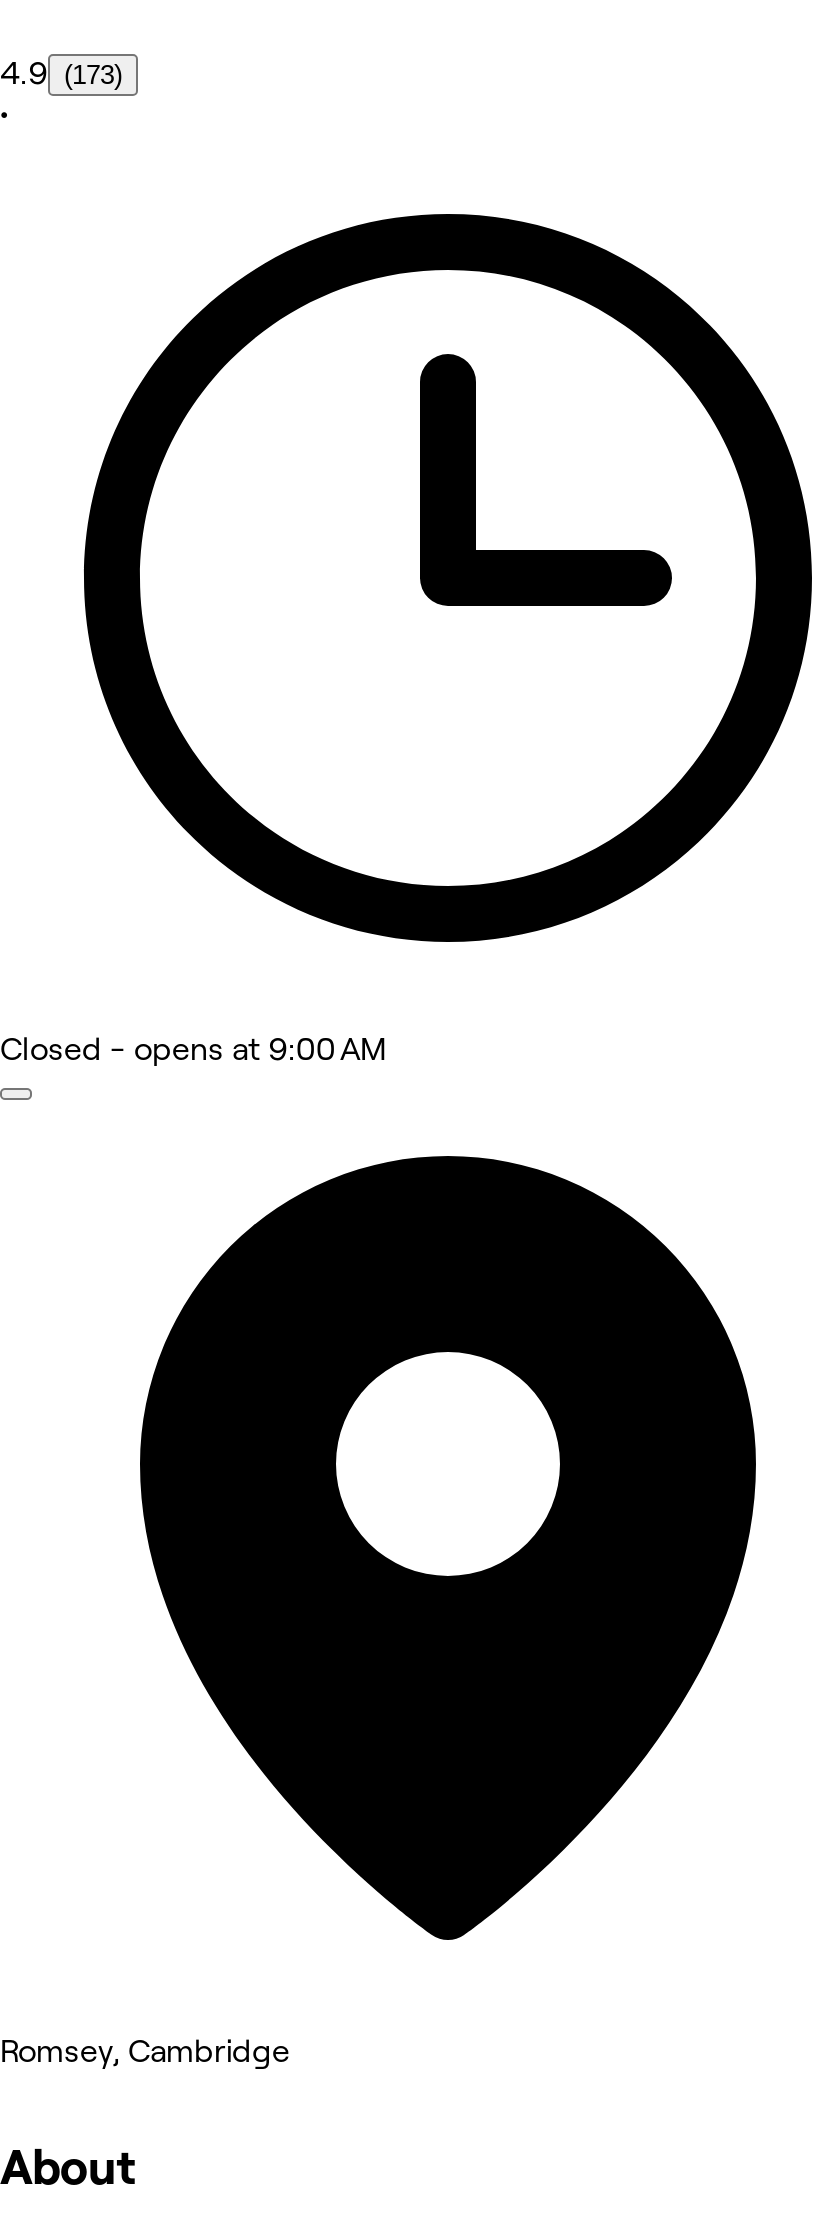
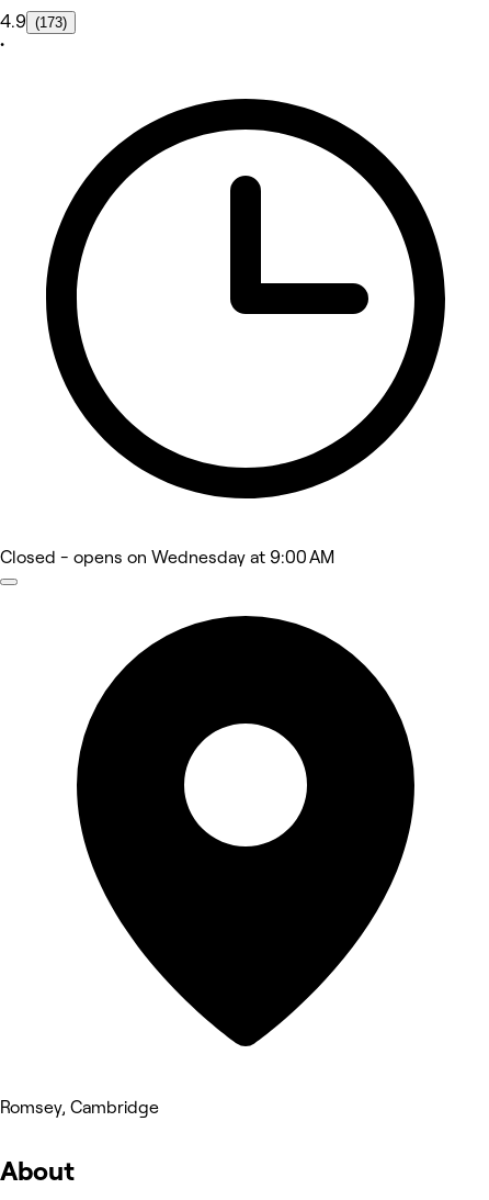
- Closed - opens at 9:00 AM
+ Closed - opens on Wednesday at 9:00 AM
